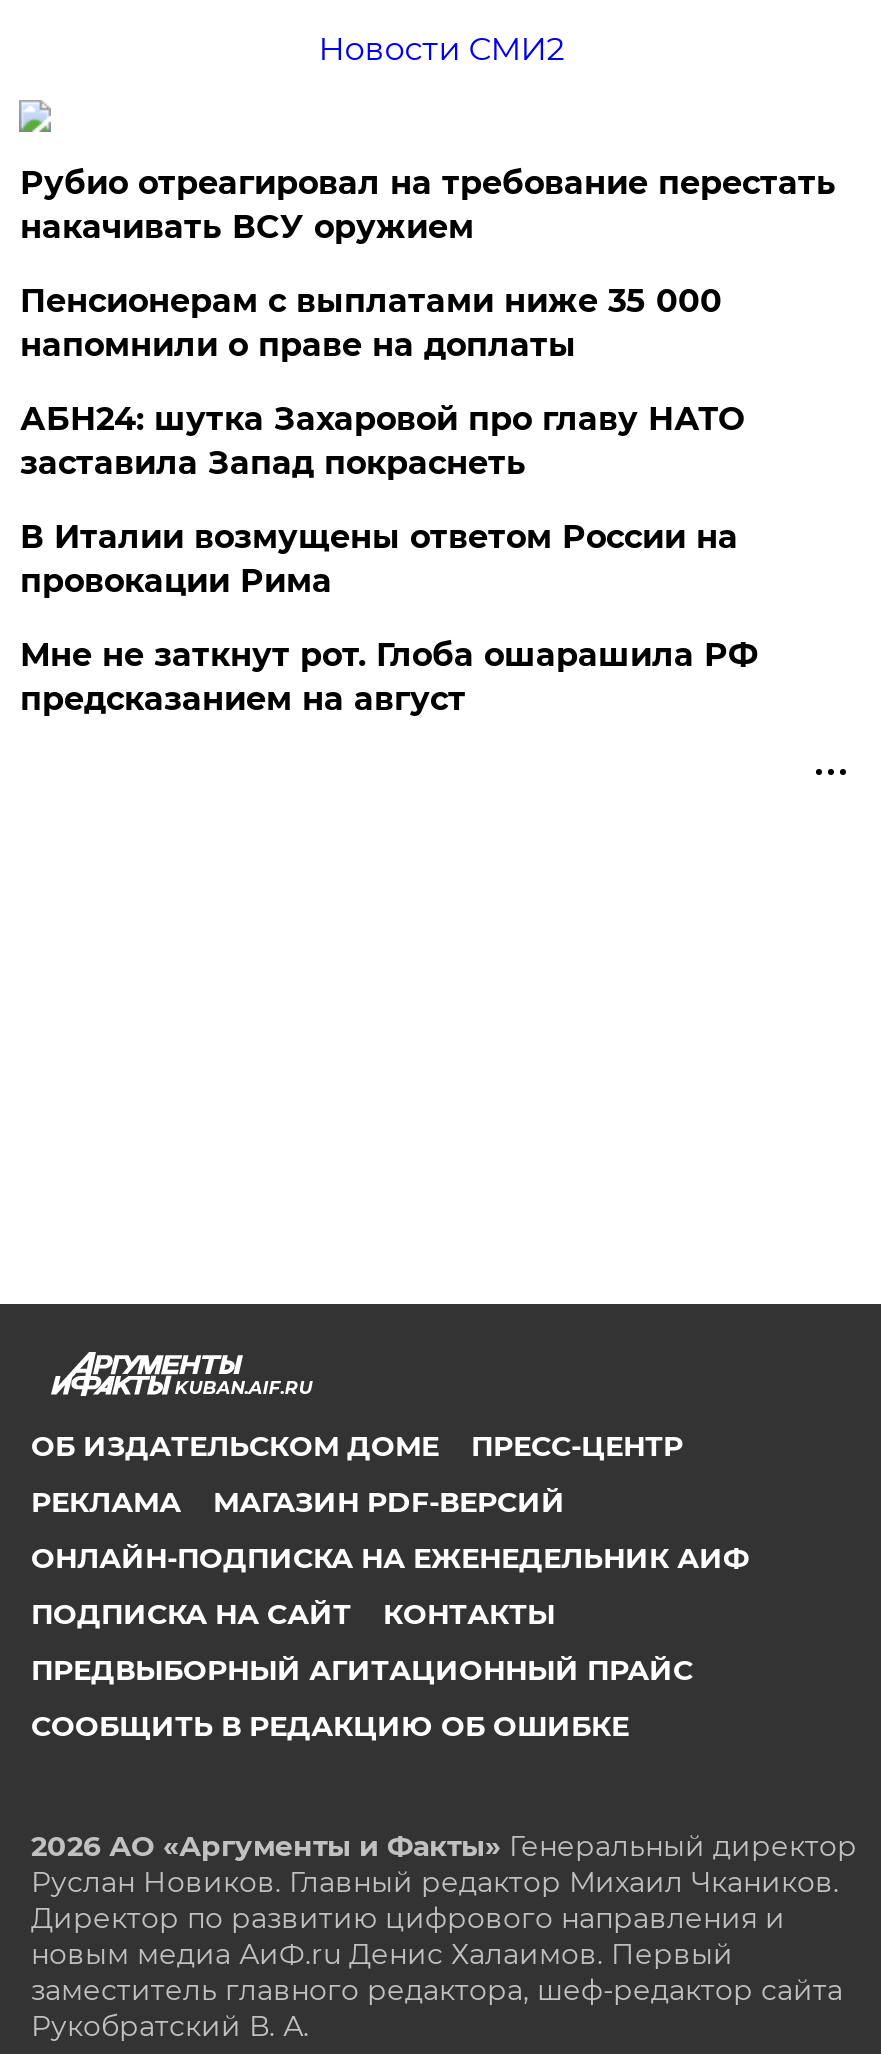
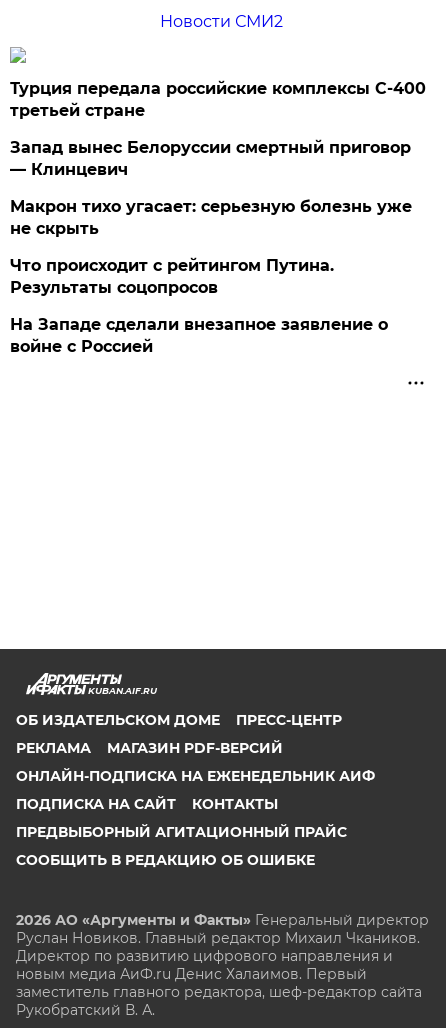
- Рубио отреагировал на требование перестать
- накачивать ВСУ оружием
+ Турция передала российские комплексы С-400
+ третьей стране

- Пенсионерам с выплатами ниже 35 000
- напомнили о праве на доплаты
+ Запад вынес Белоруссии смертный приговор
+ — Клинцевич

- АБН24: шутка Захаровой про главу НАТО
- заставила Запад покраснеть
+ Макрон тихо угасает: серьезную болезнь уже
+ не скрыть

- В Италии возмущены ответом России на
- провокации Рима
+ Что происходит с рейтингом Путина.
+ Результаты соцопросов

- Мне не заткнут рот. Глоба ошарашила РФ
- предсказанием на август
+ На Западе сделали внезапное заявление о
+ войне с Россией
